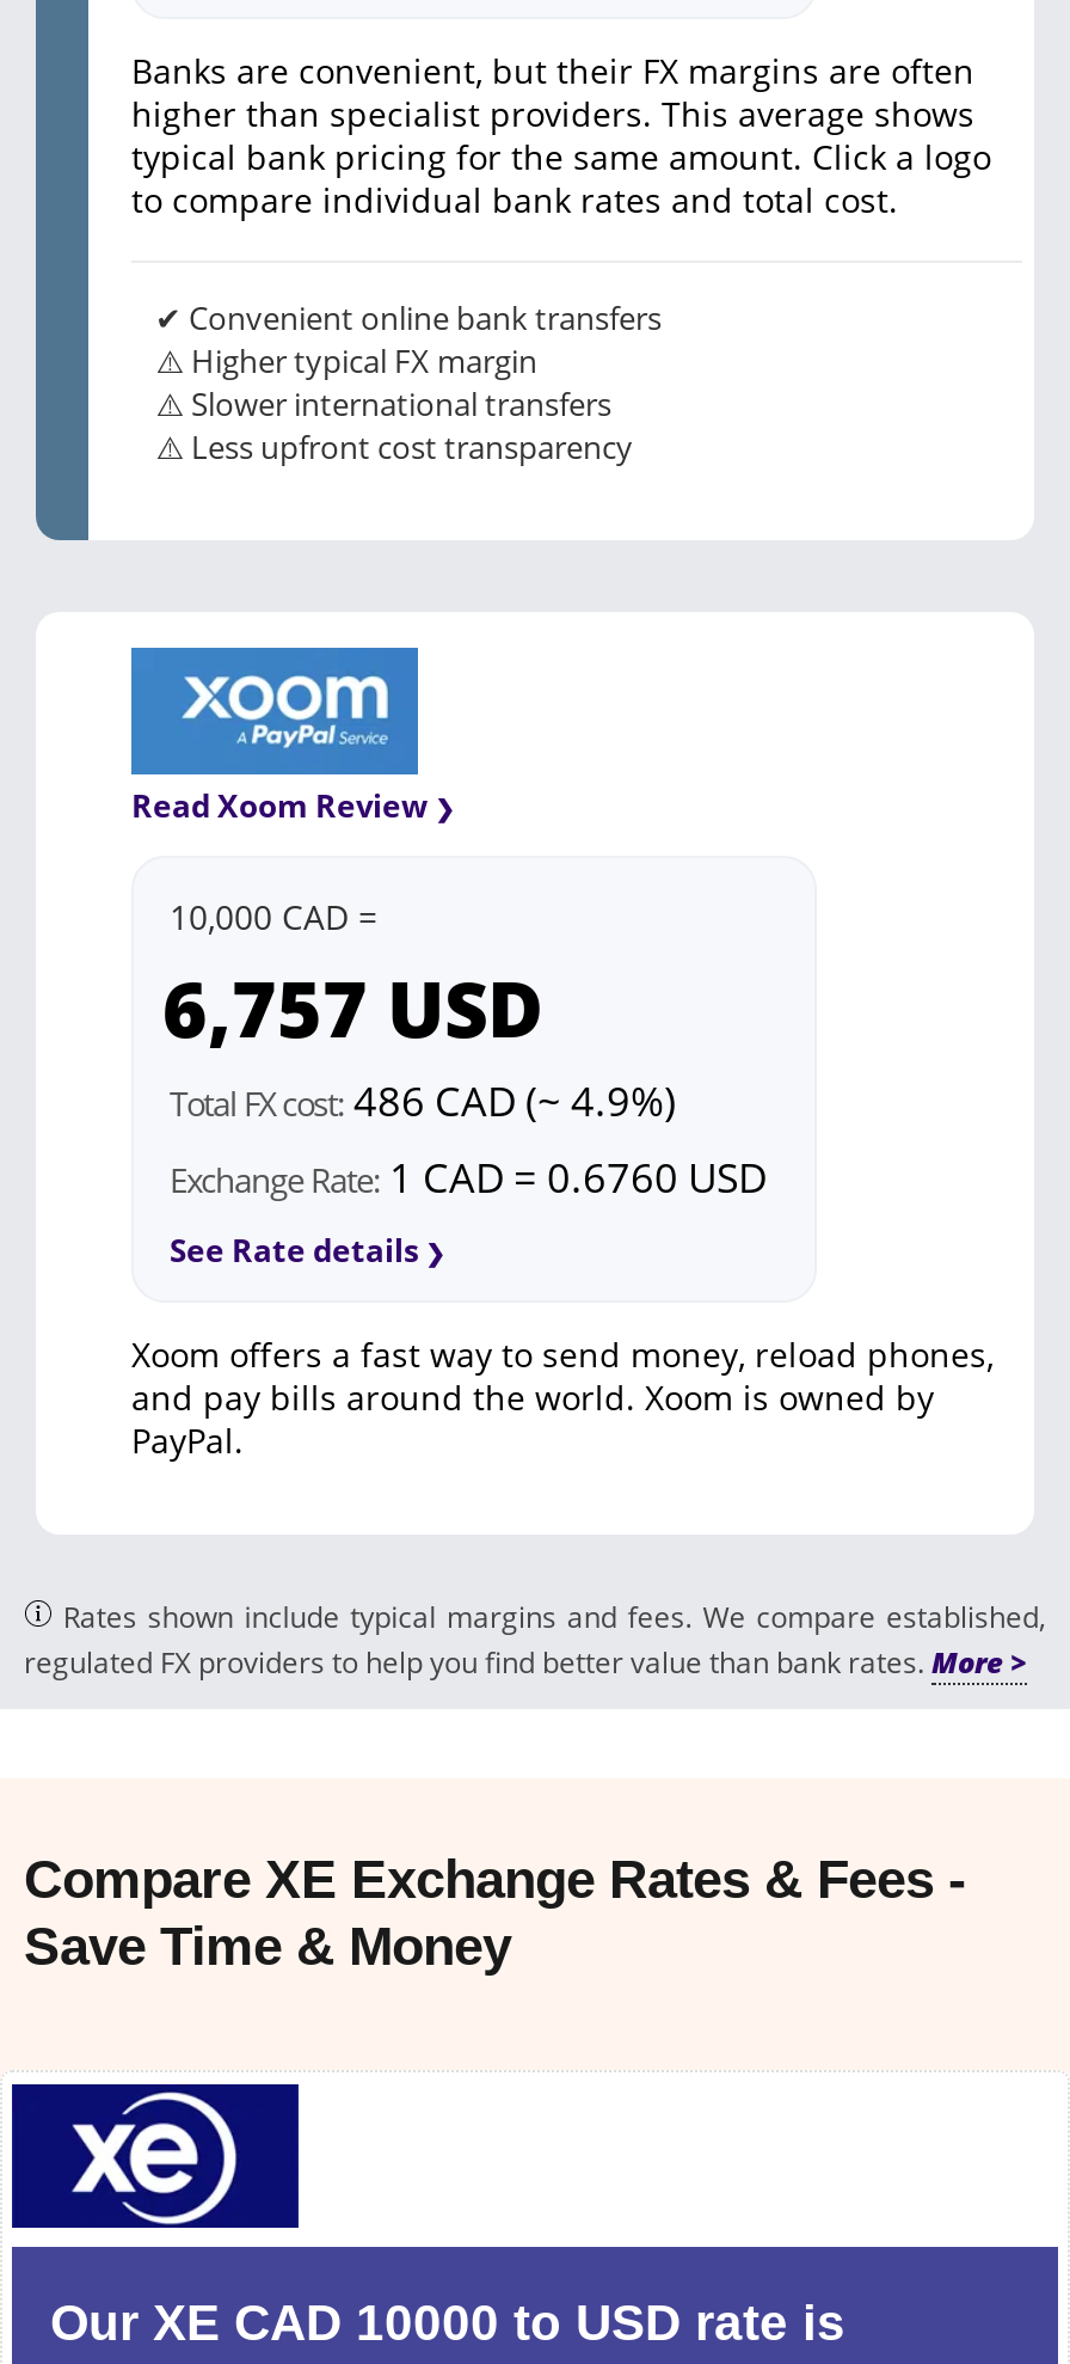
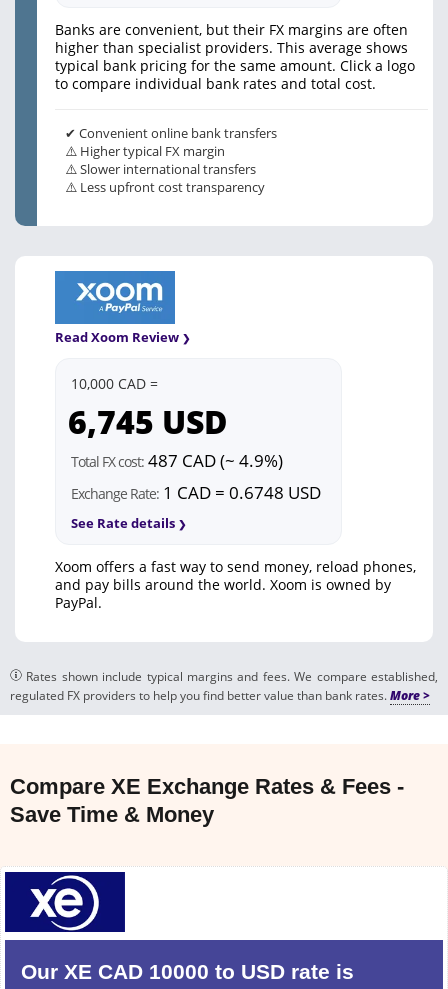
- 6,757 USD
+ 6,745 USD

- Total FX cost: 486 CAD (~ 4.9%)
+ Total FX cost: 487 CAD (~ 4.9%)

- Exchange Rate: 1 CAD = 0.6760 USD
+ Exchange Rate: 1 CAD = 0.6748 USD
